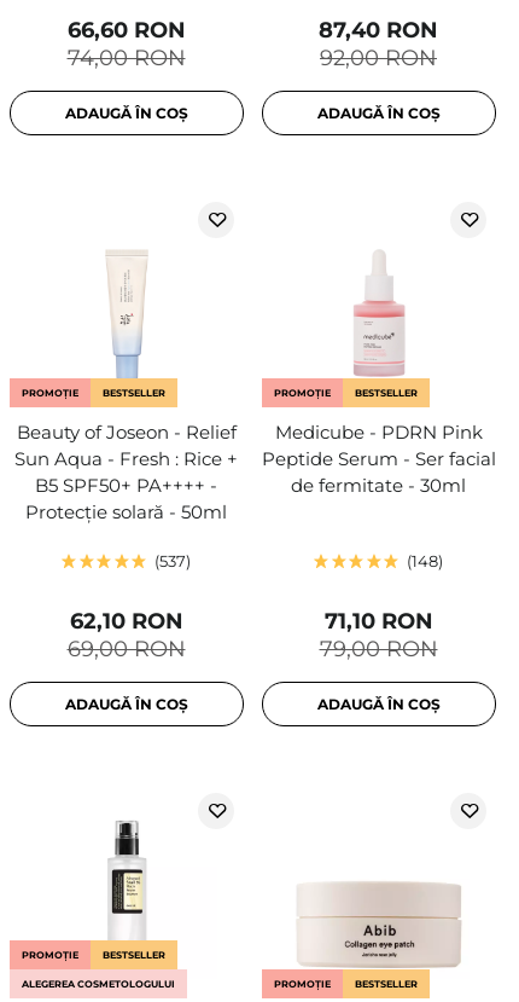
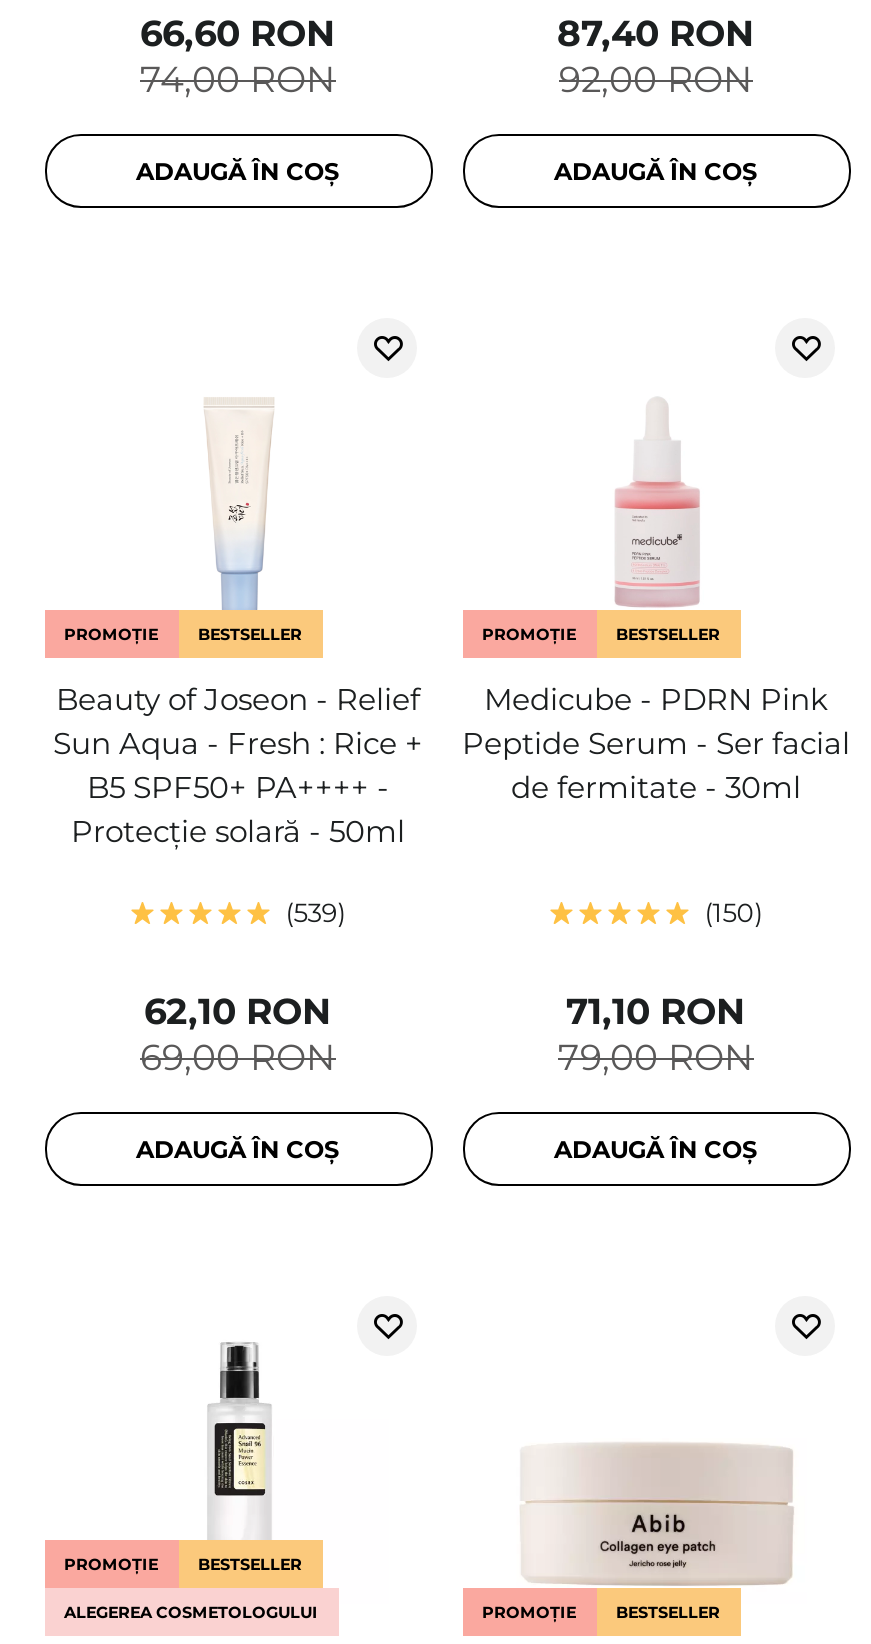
- 537
+ 539

- 148
+ 150
